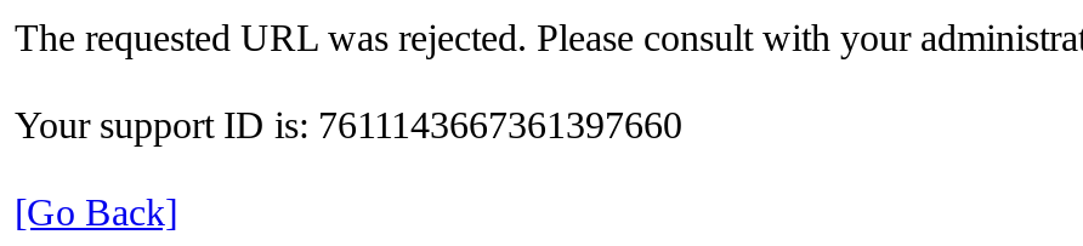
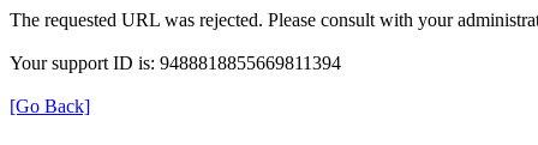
- Your support ID is: 7611143667361397660
+ Your support ID is: 9488818855669811394
